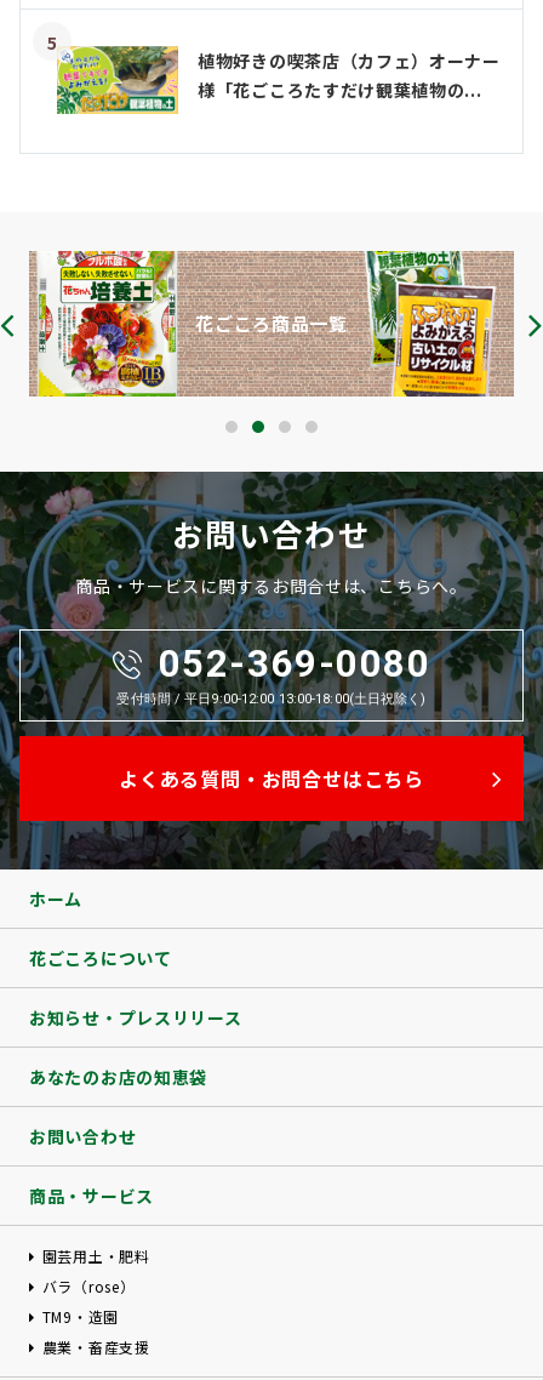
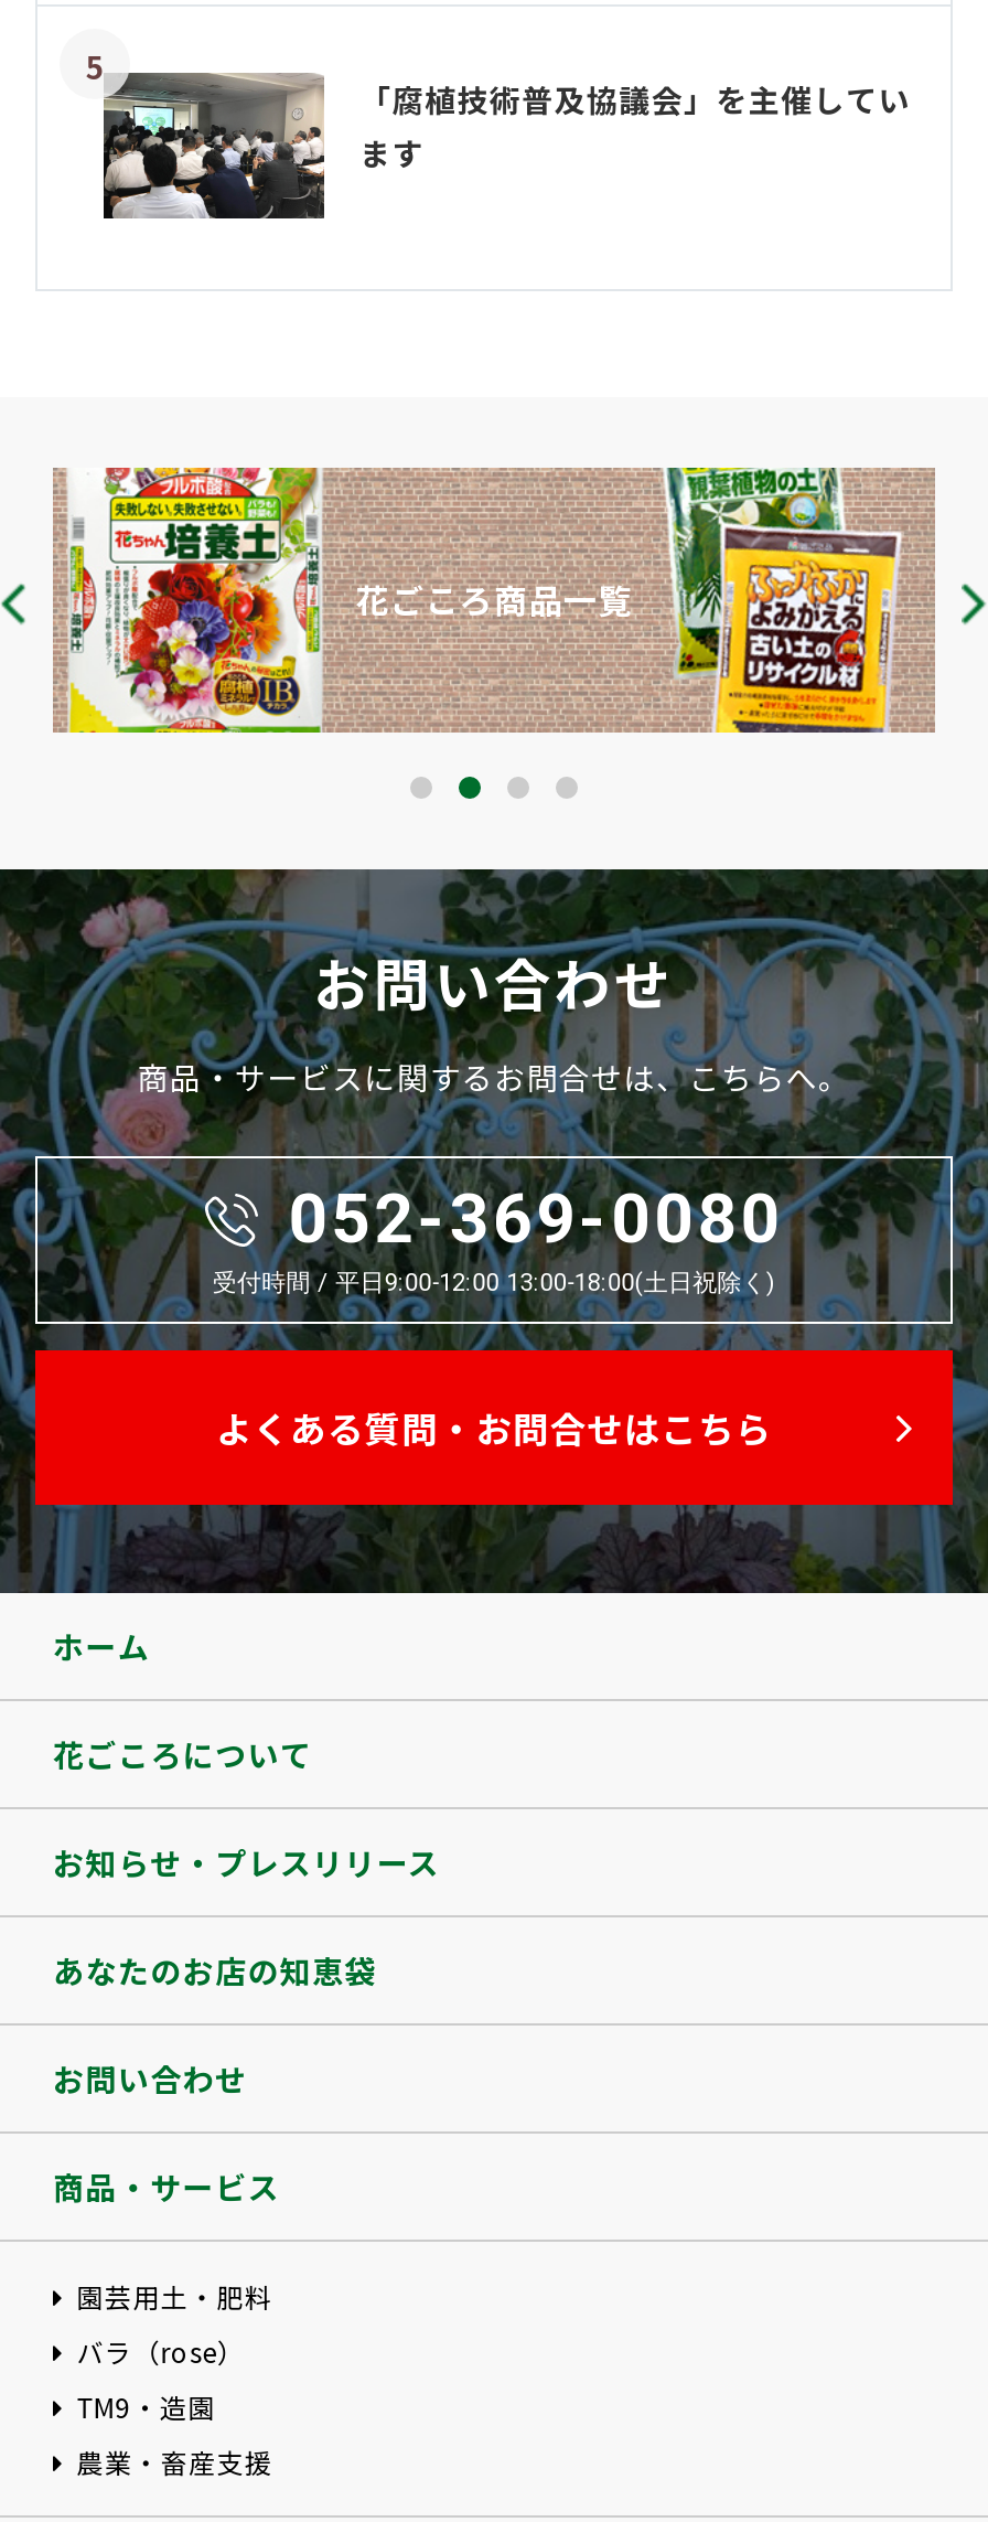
- [image]
- 植物好きの喫茶店（カフェ）オーナー
- 様「花ごころたすだけ観葉植物の...
+ [image]
+ 「腐植技術普及協議会」を主催してい
+ ます
